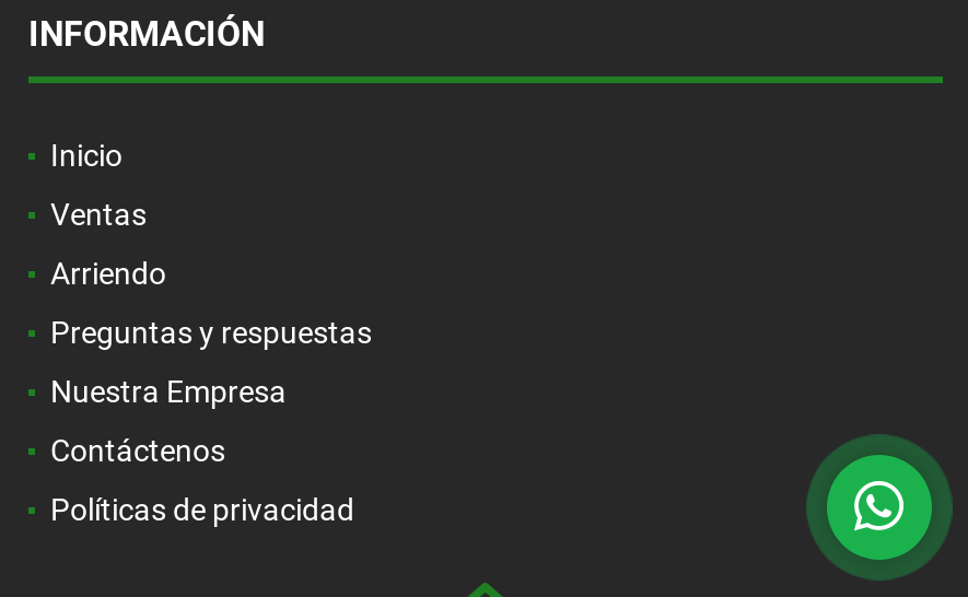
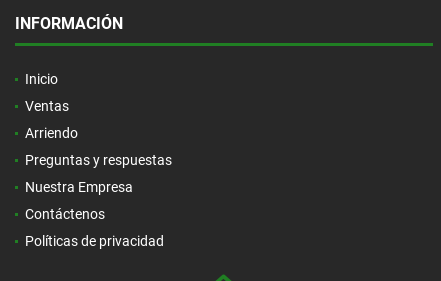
- [image]
